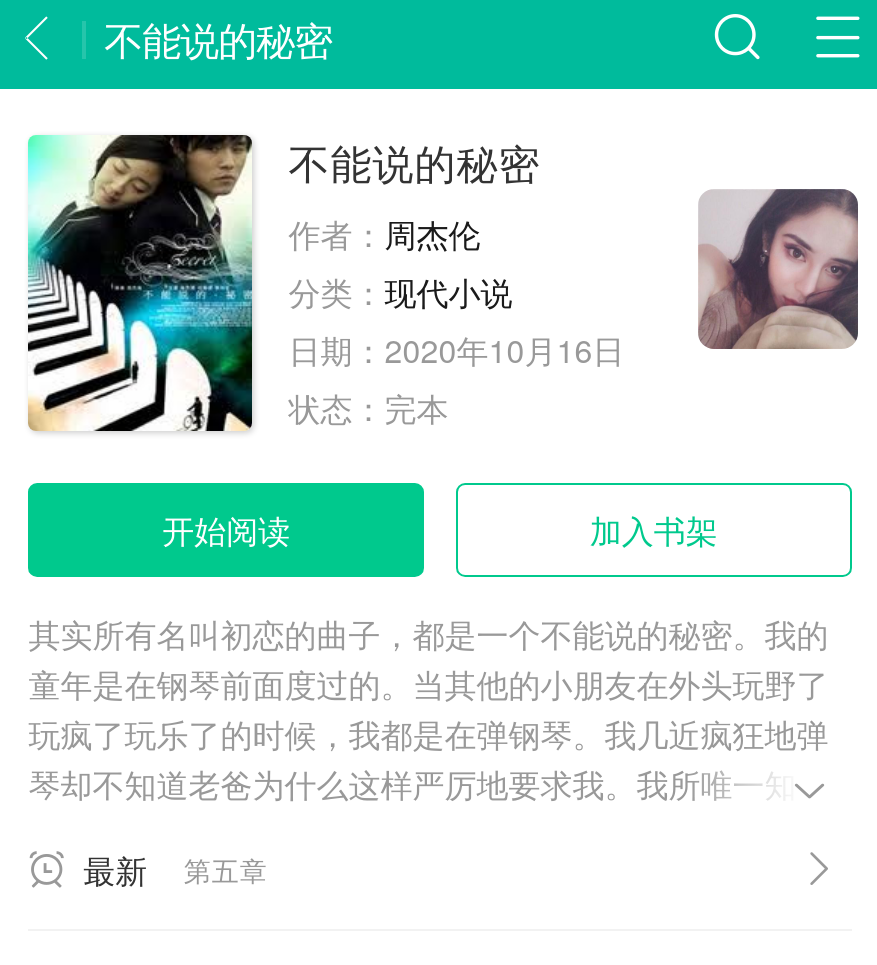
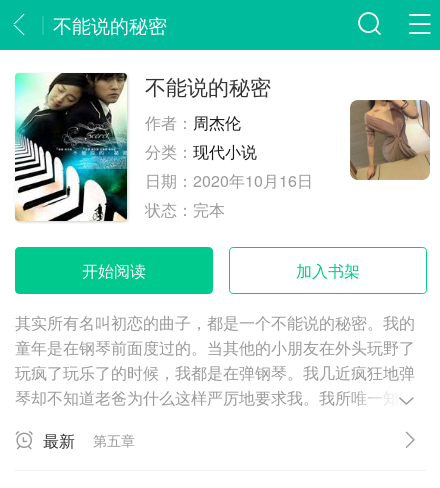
- [image]
+ [image]
